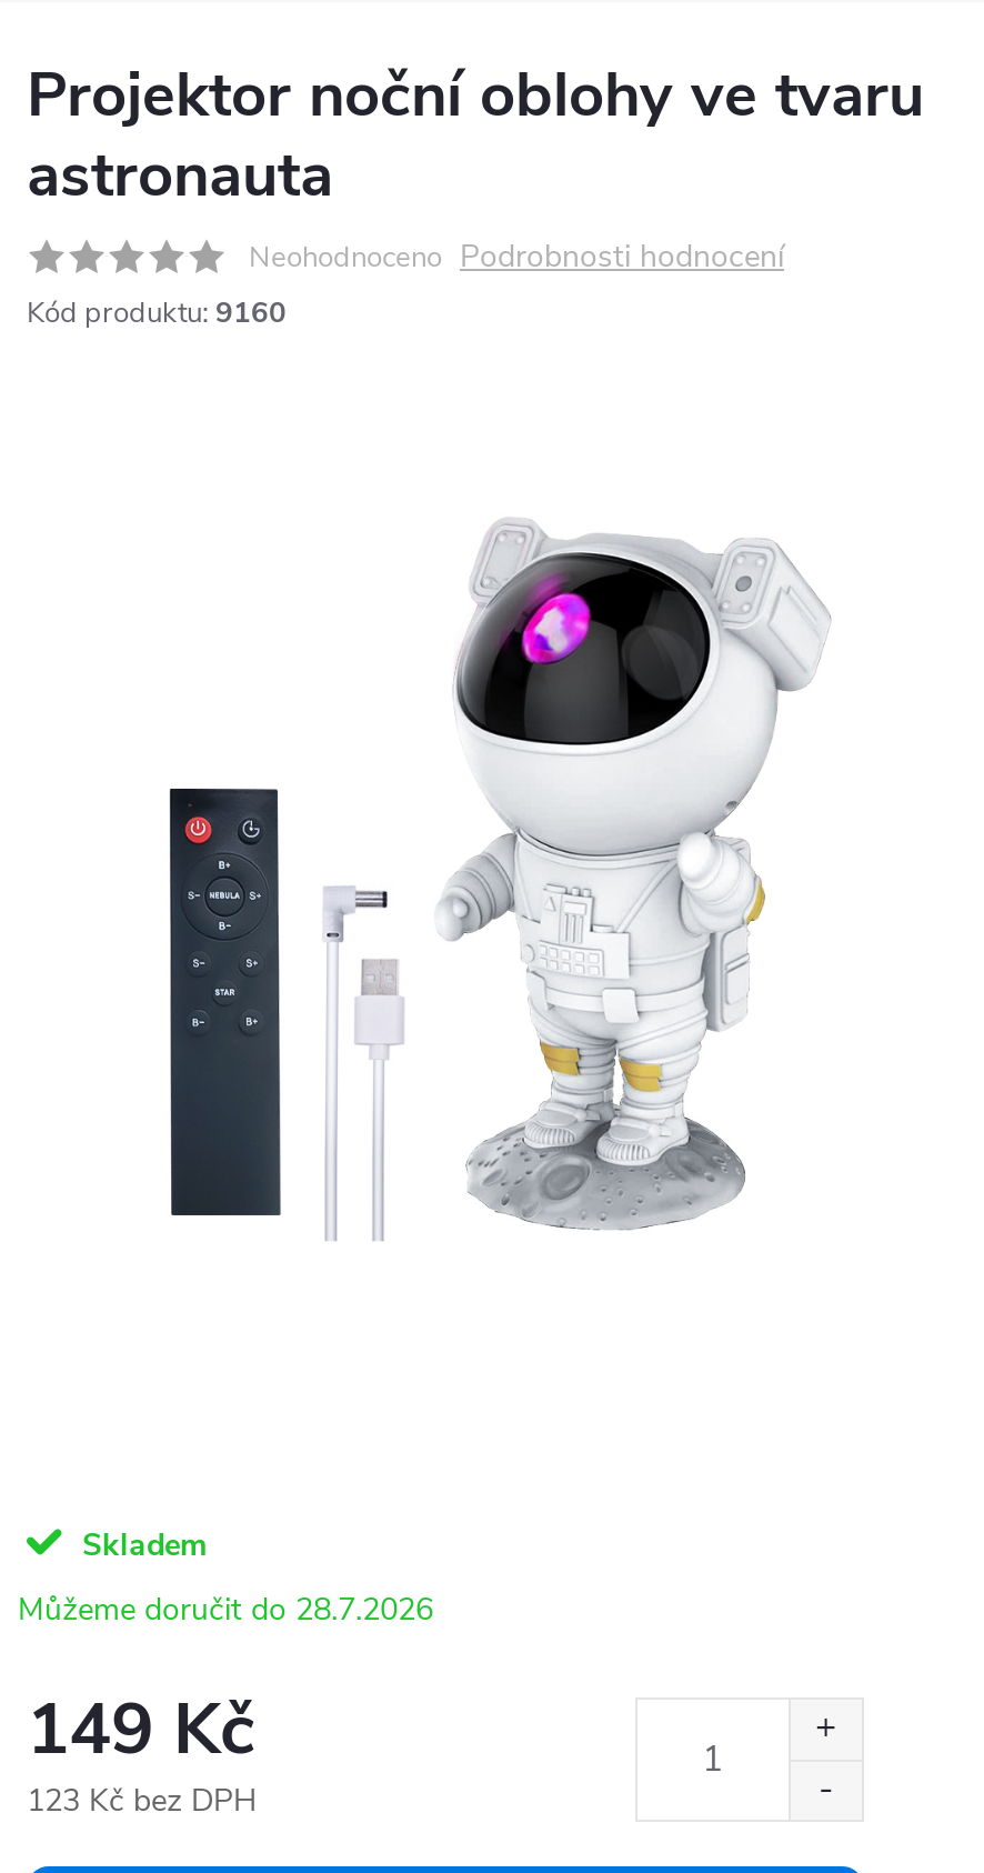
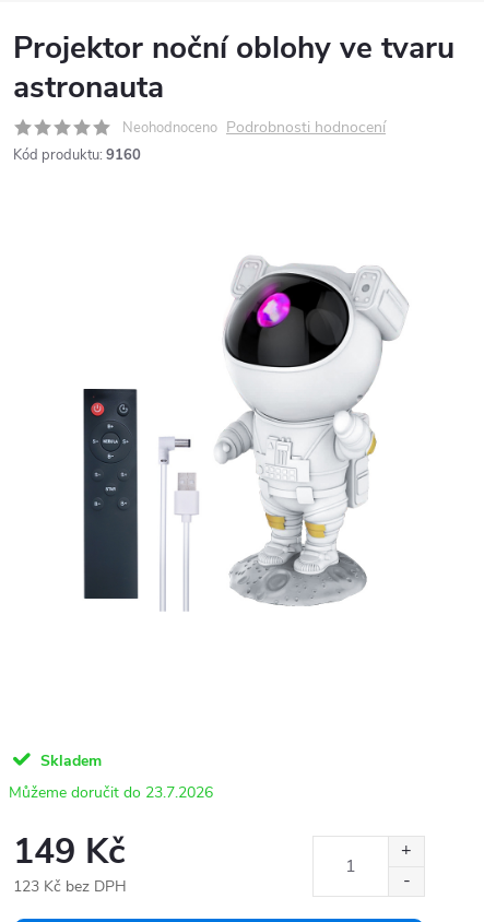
- 28.7.2026
+ 23.7.2026
